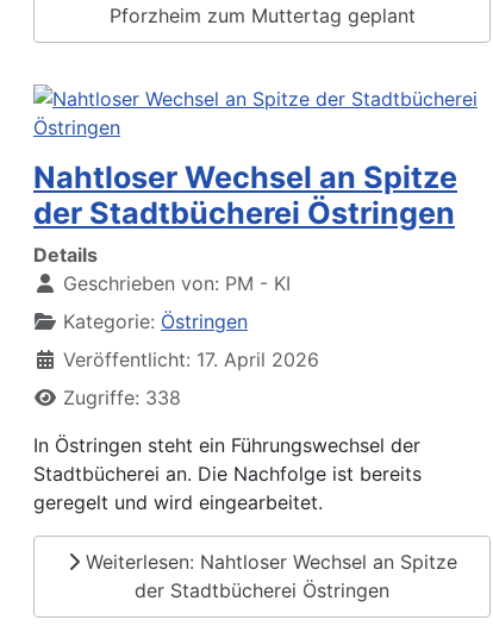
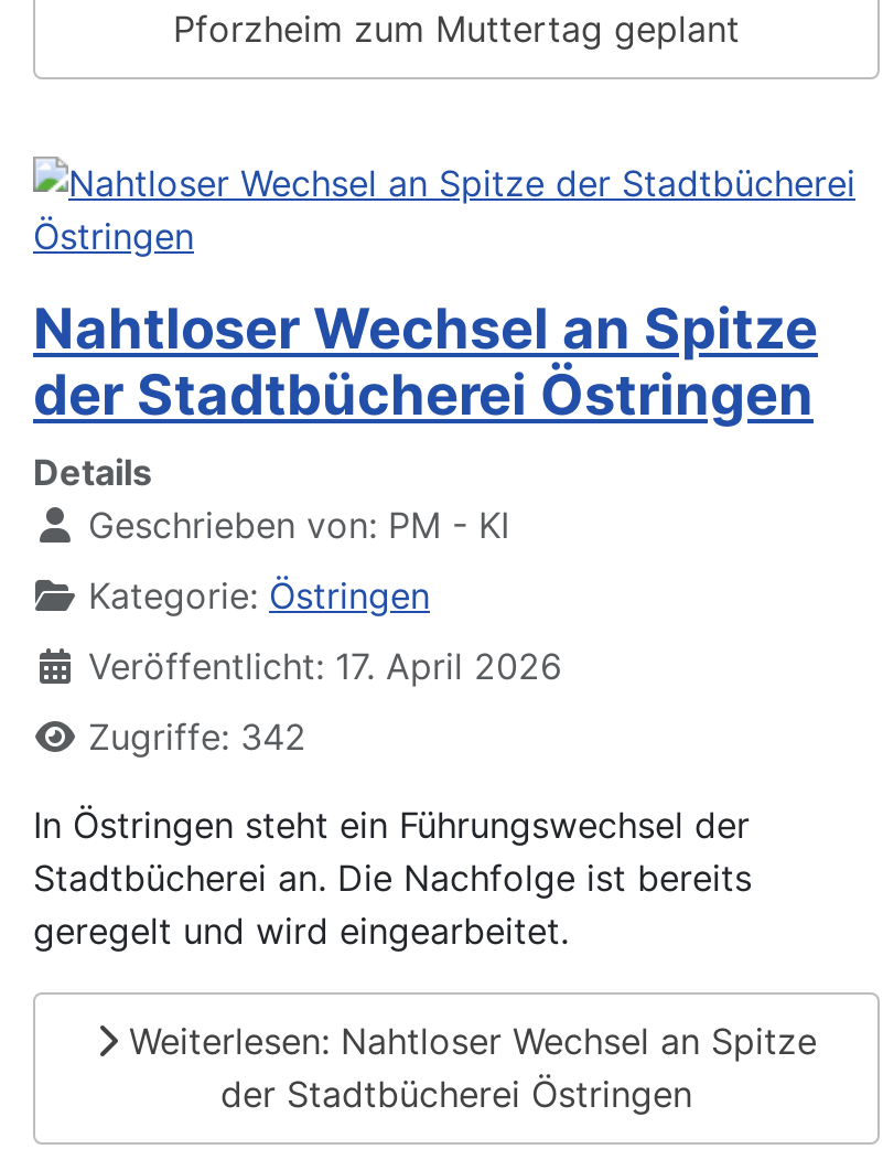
- Zugriffe: 338
+ Zugriffe: 342
